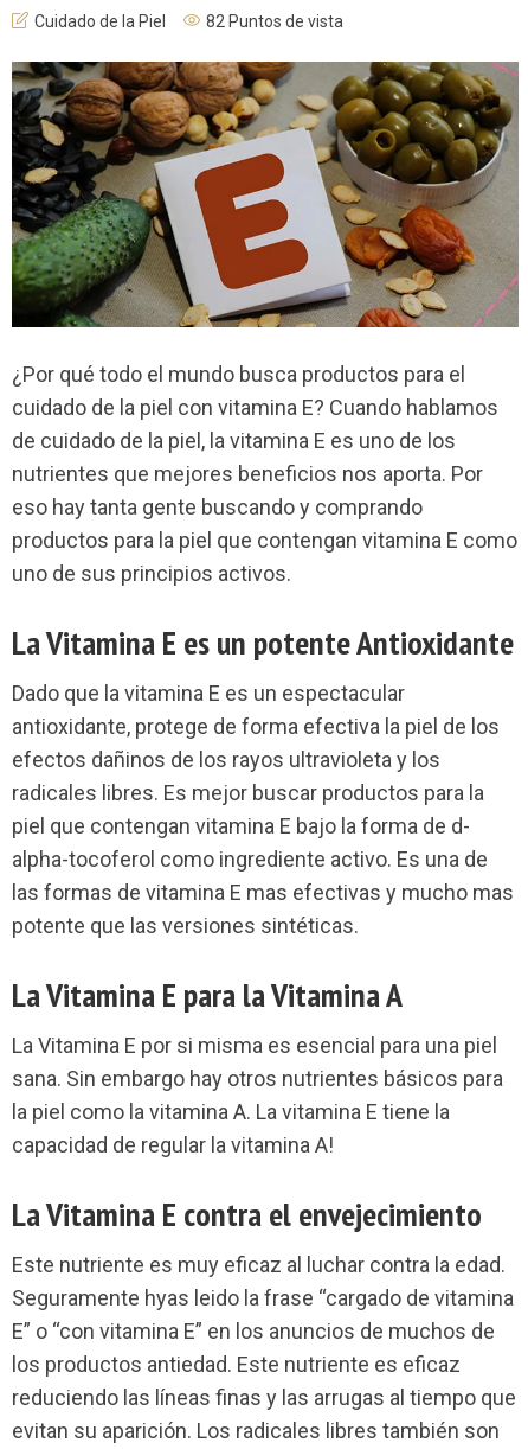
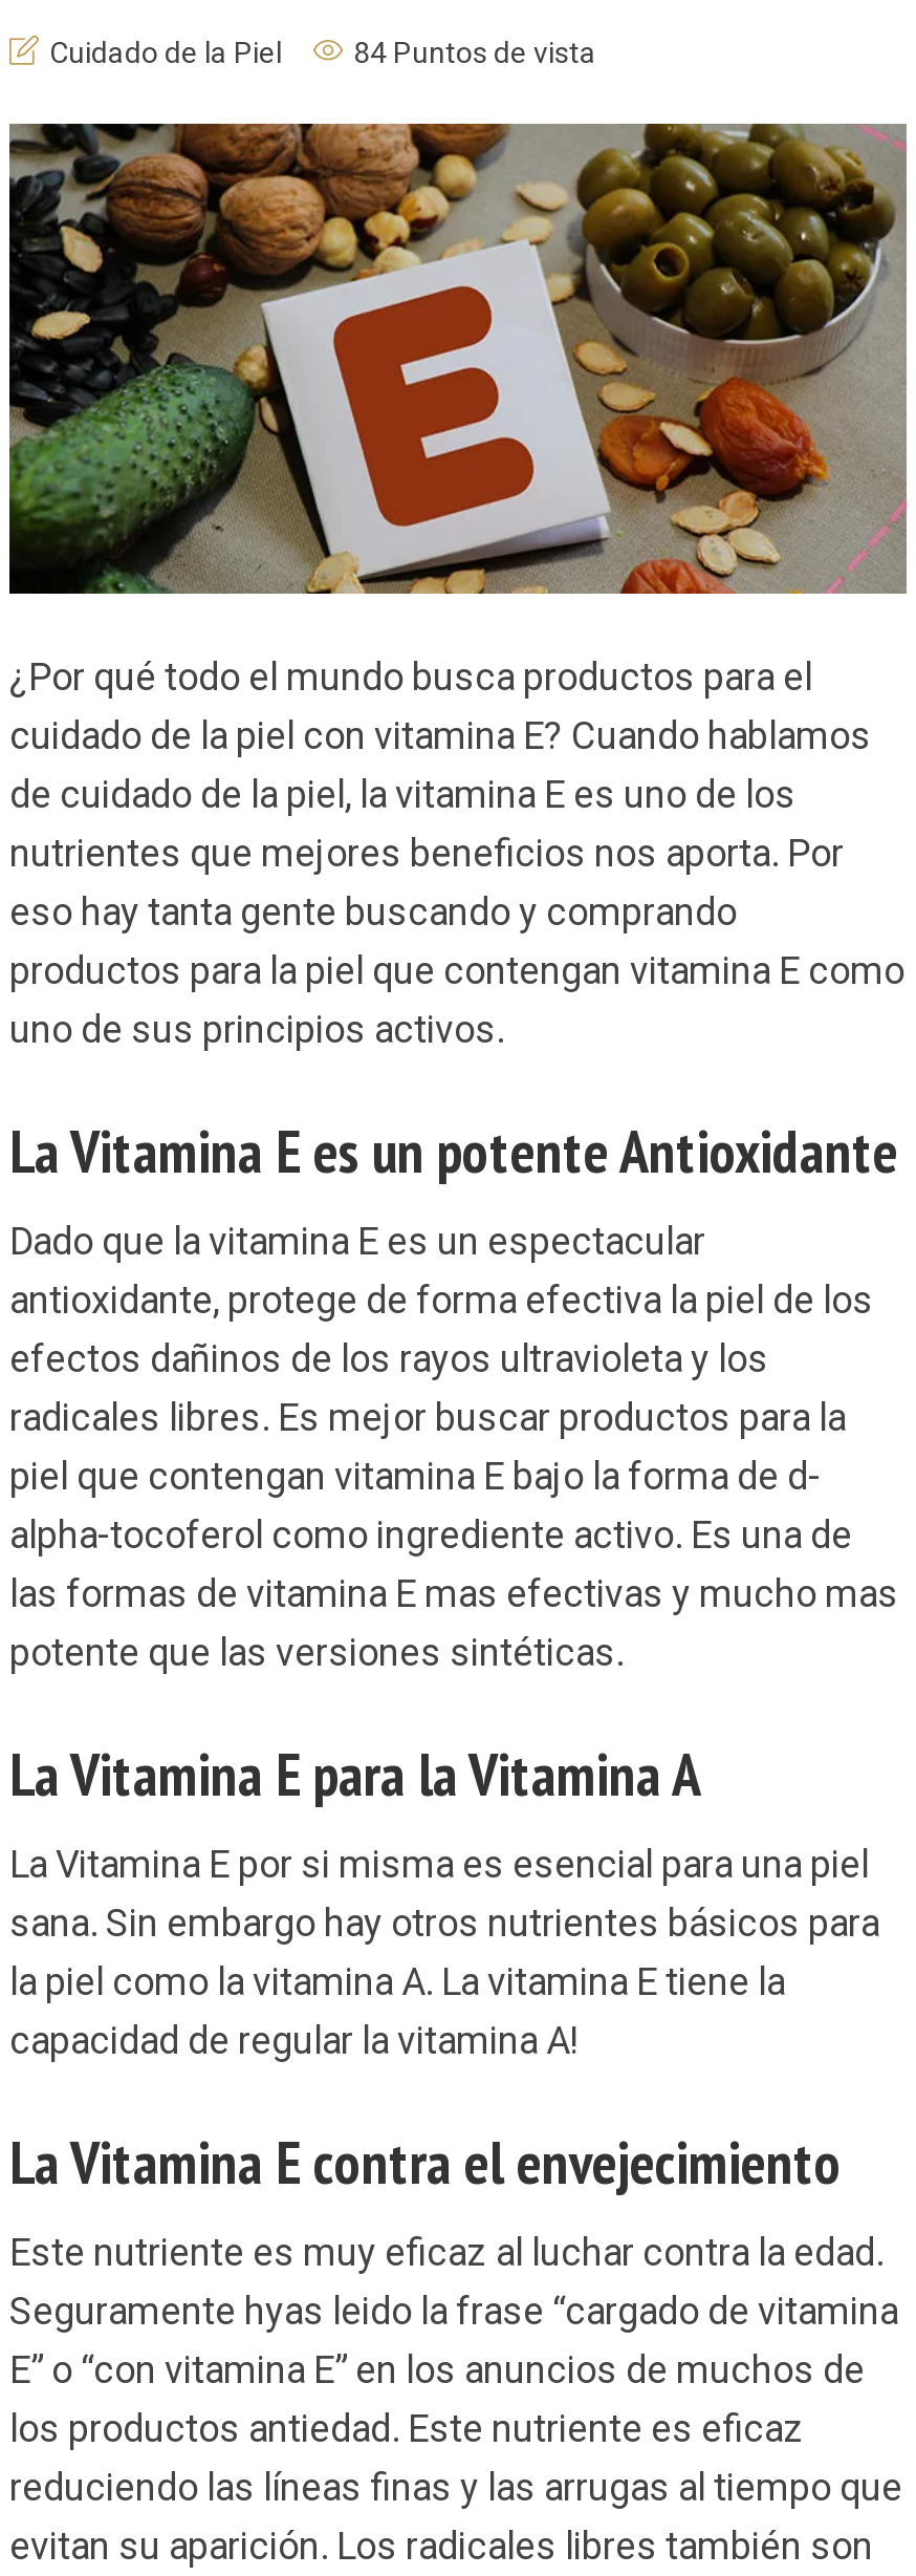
- 82 Puntos de vista
+ 84 Puntos de vista
